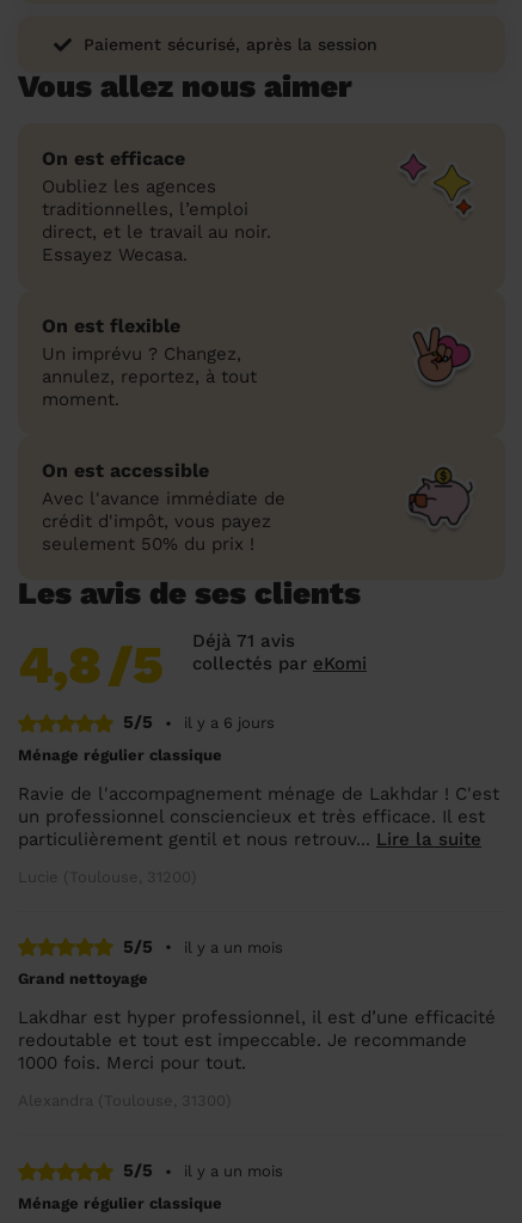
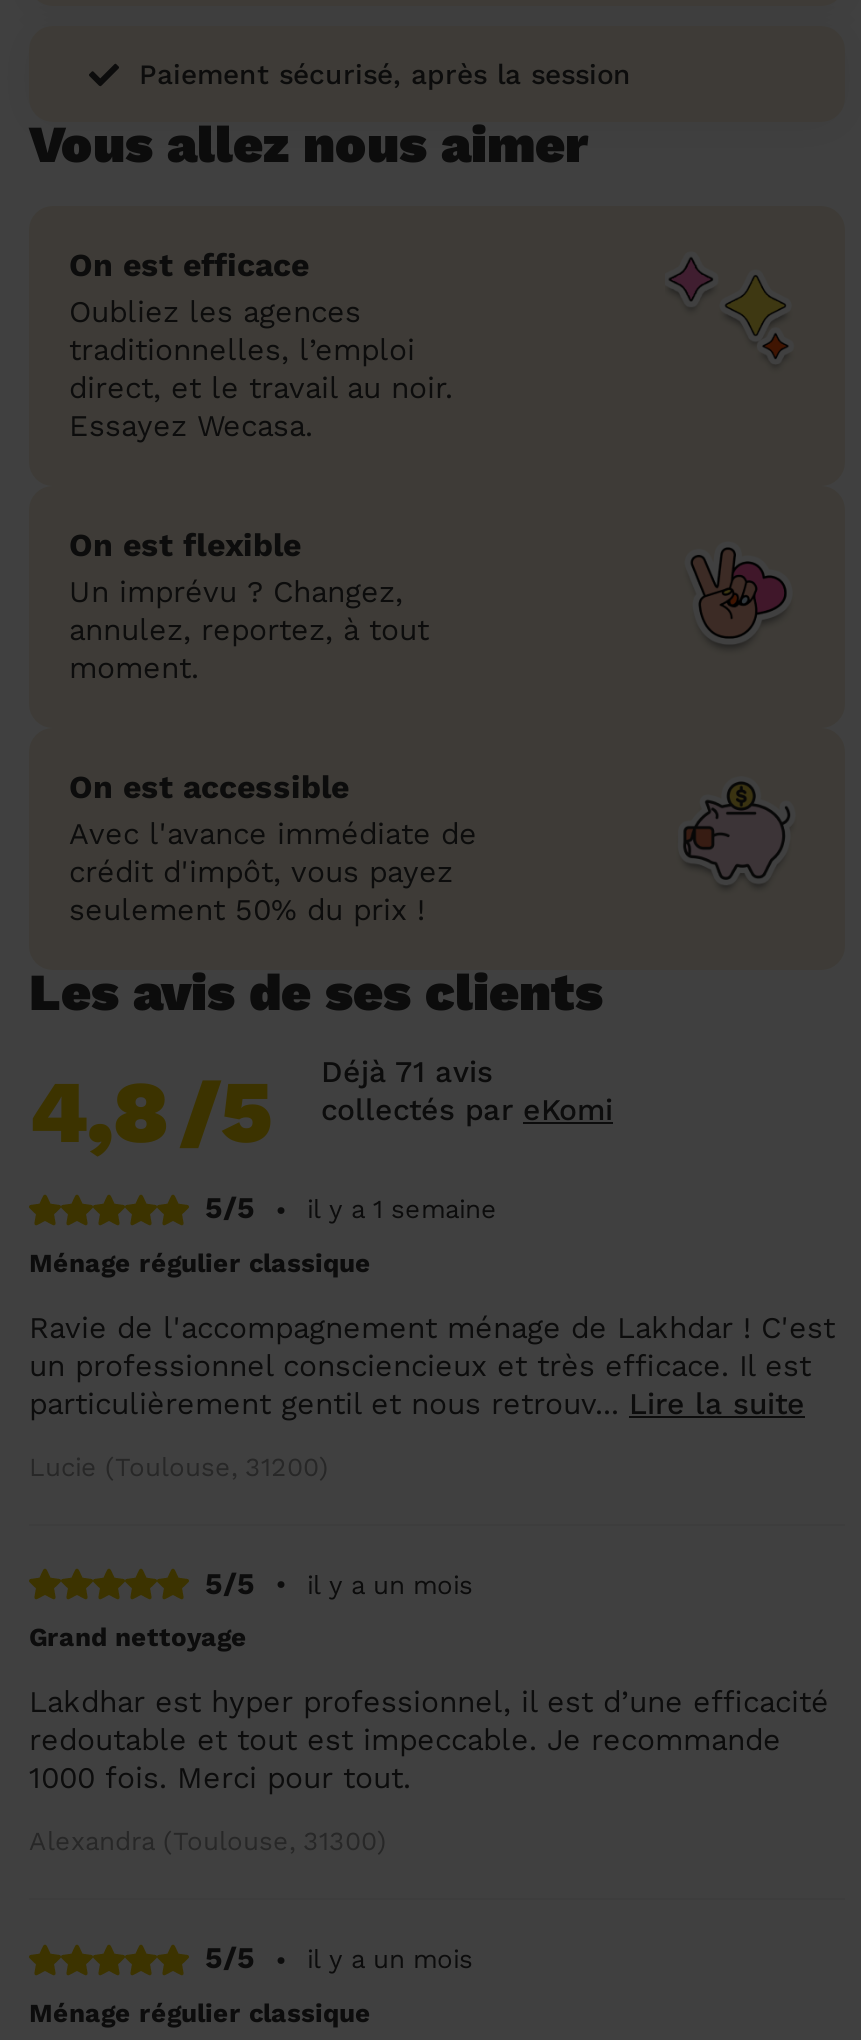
- il y a 6 jours
+ il y a 1 semaine
